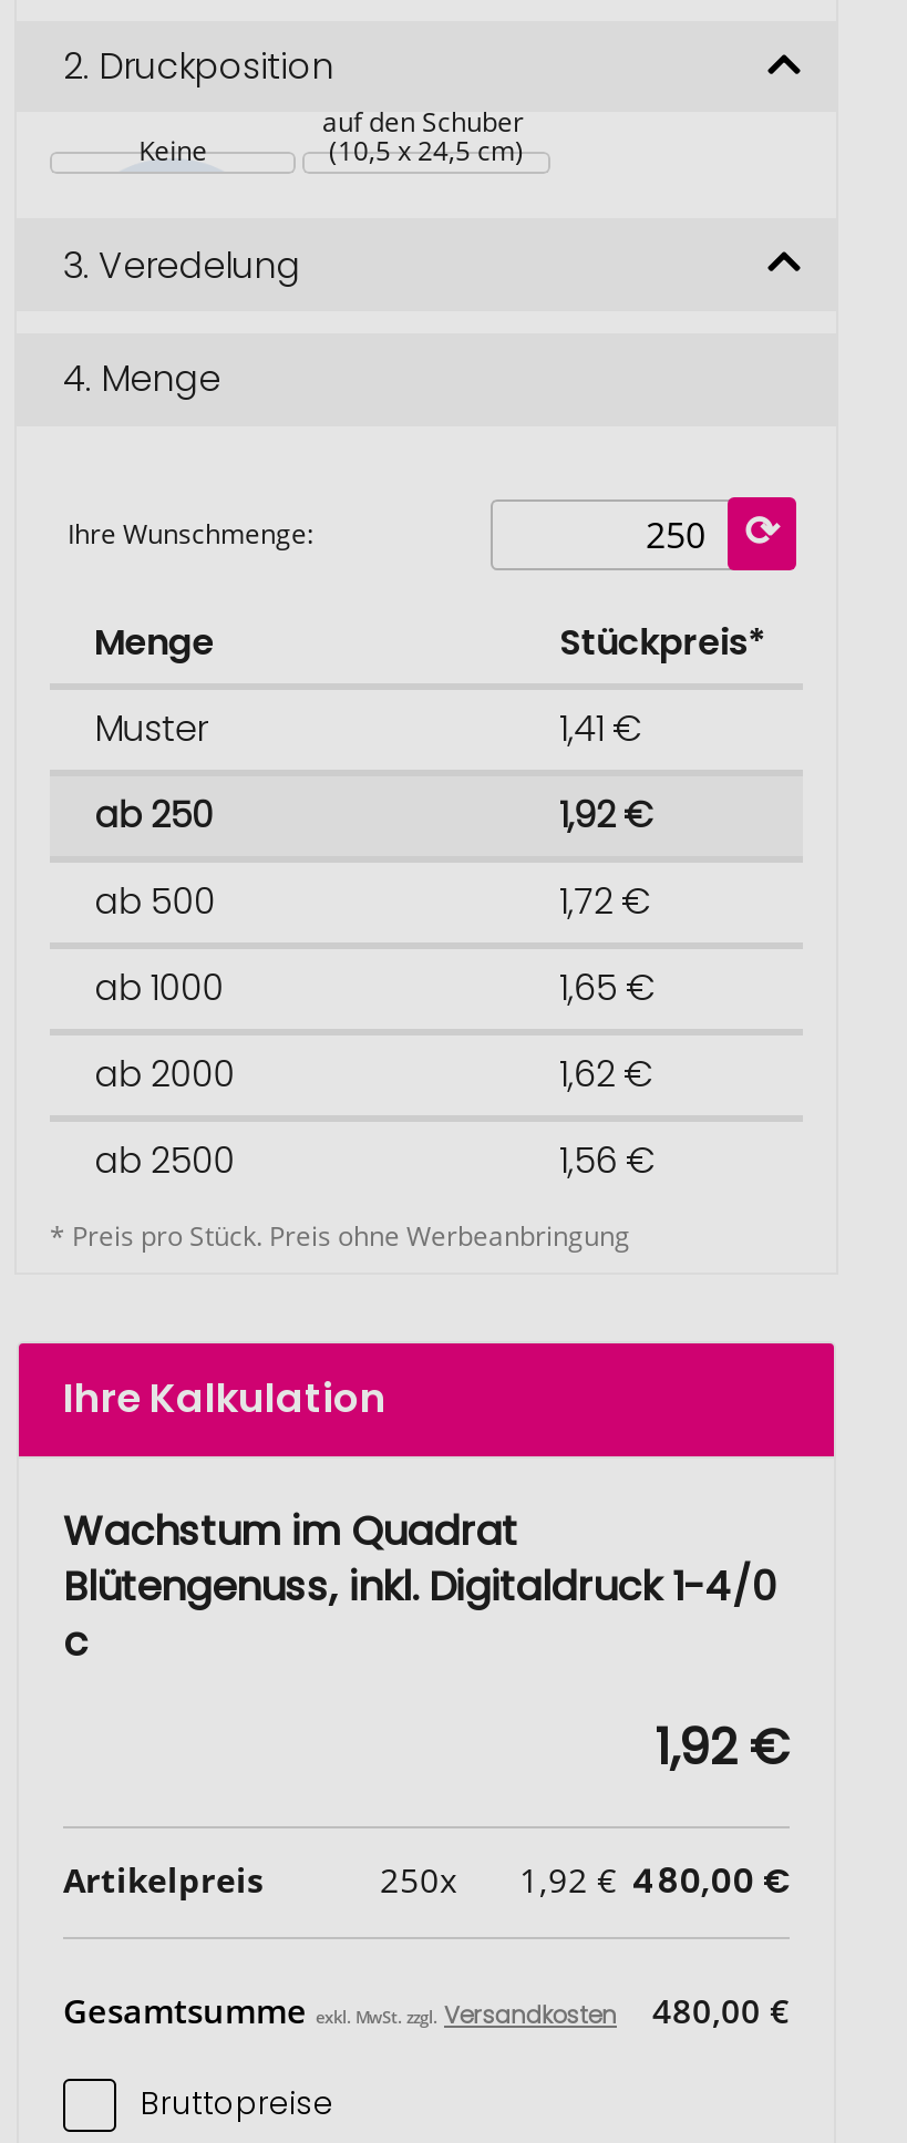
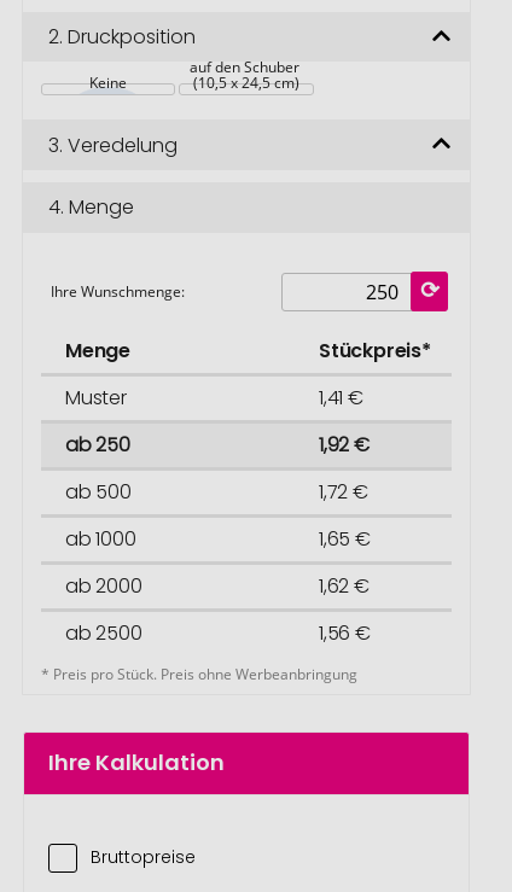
- Wachstum im Quadrat
- Blütengenuss, inkl. Digitaldruck 1-4/0
- c
- 1,92 €
- Artikelpreis
- 250x
- 1,92 € 480,00 €
- Gesamtsumme exkl. MwSt. zzgl. Versandkosten
- 480,00 €
